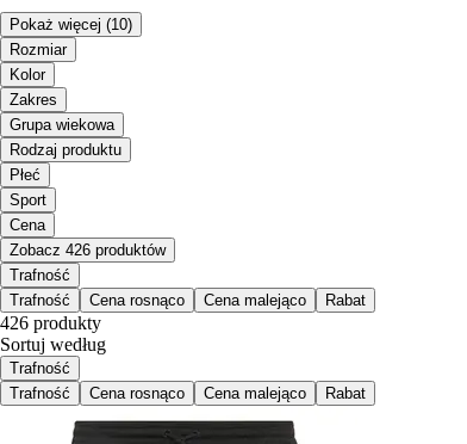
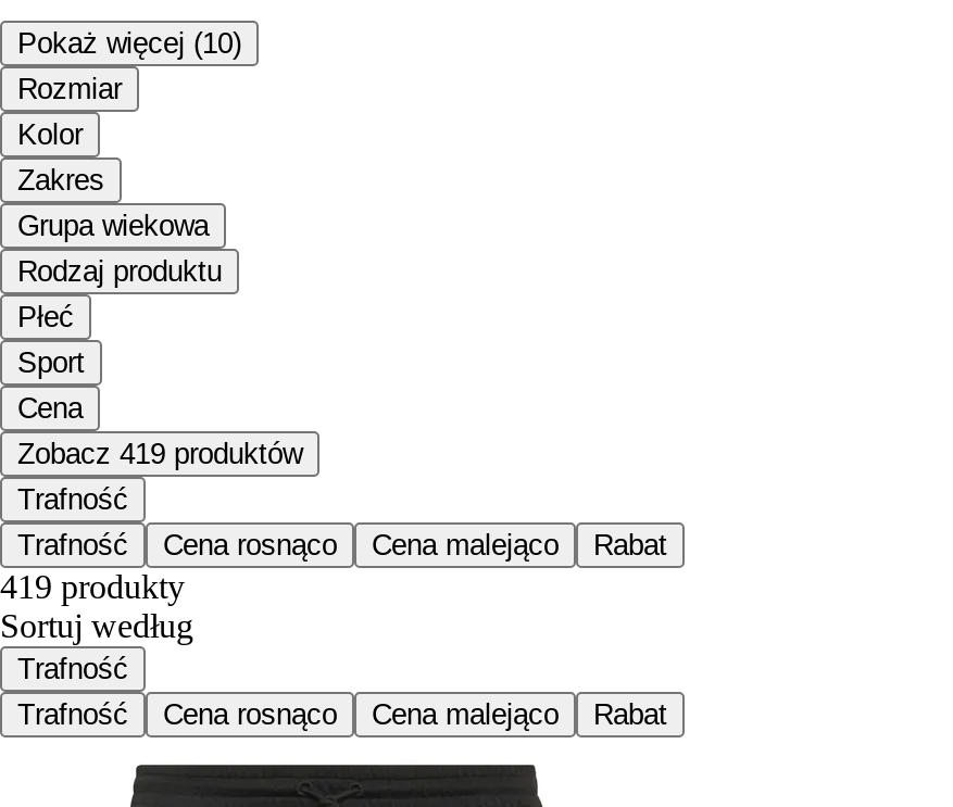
- Zobacz 426 produktów
+ Zobacz 419 produktów

- 426 produkty
+ 419 produkty
